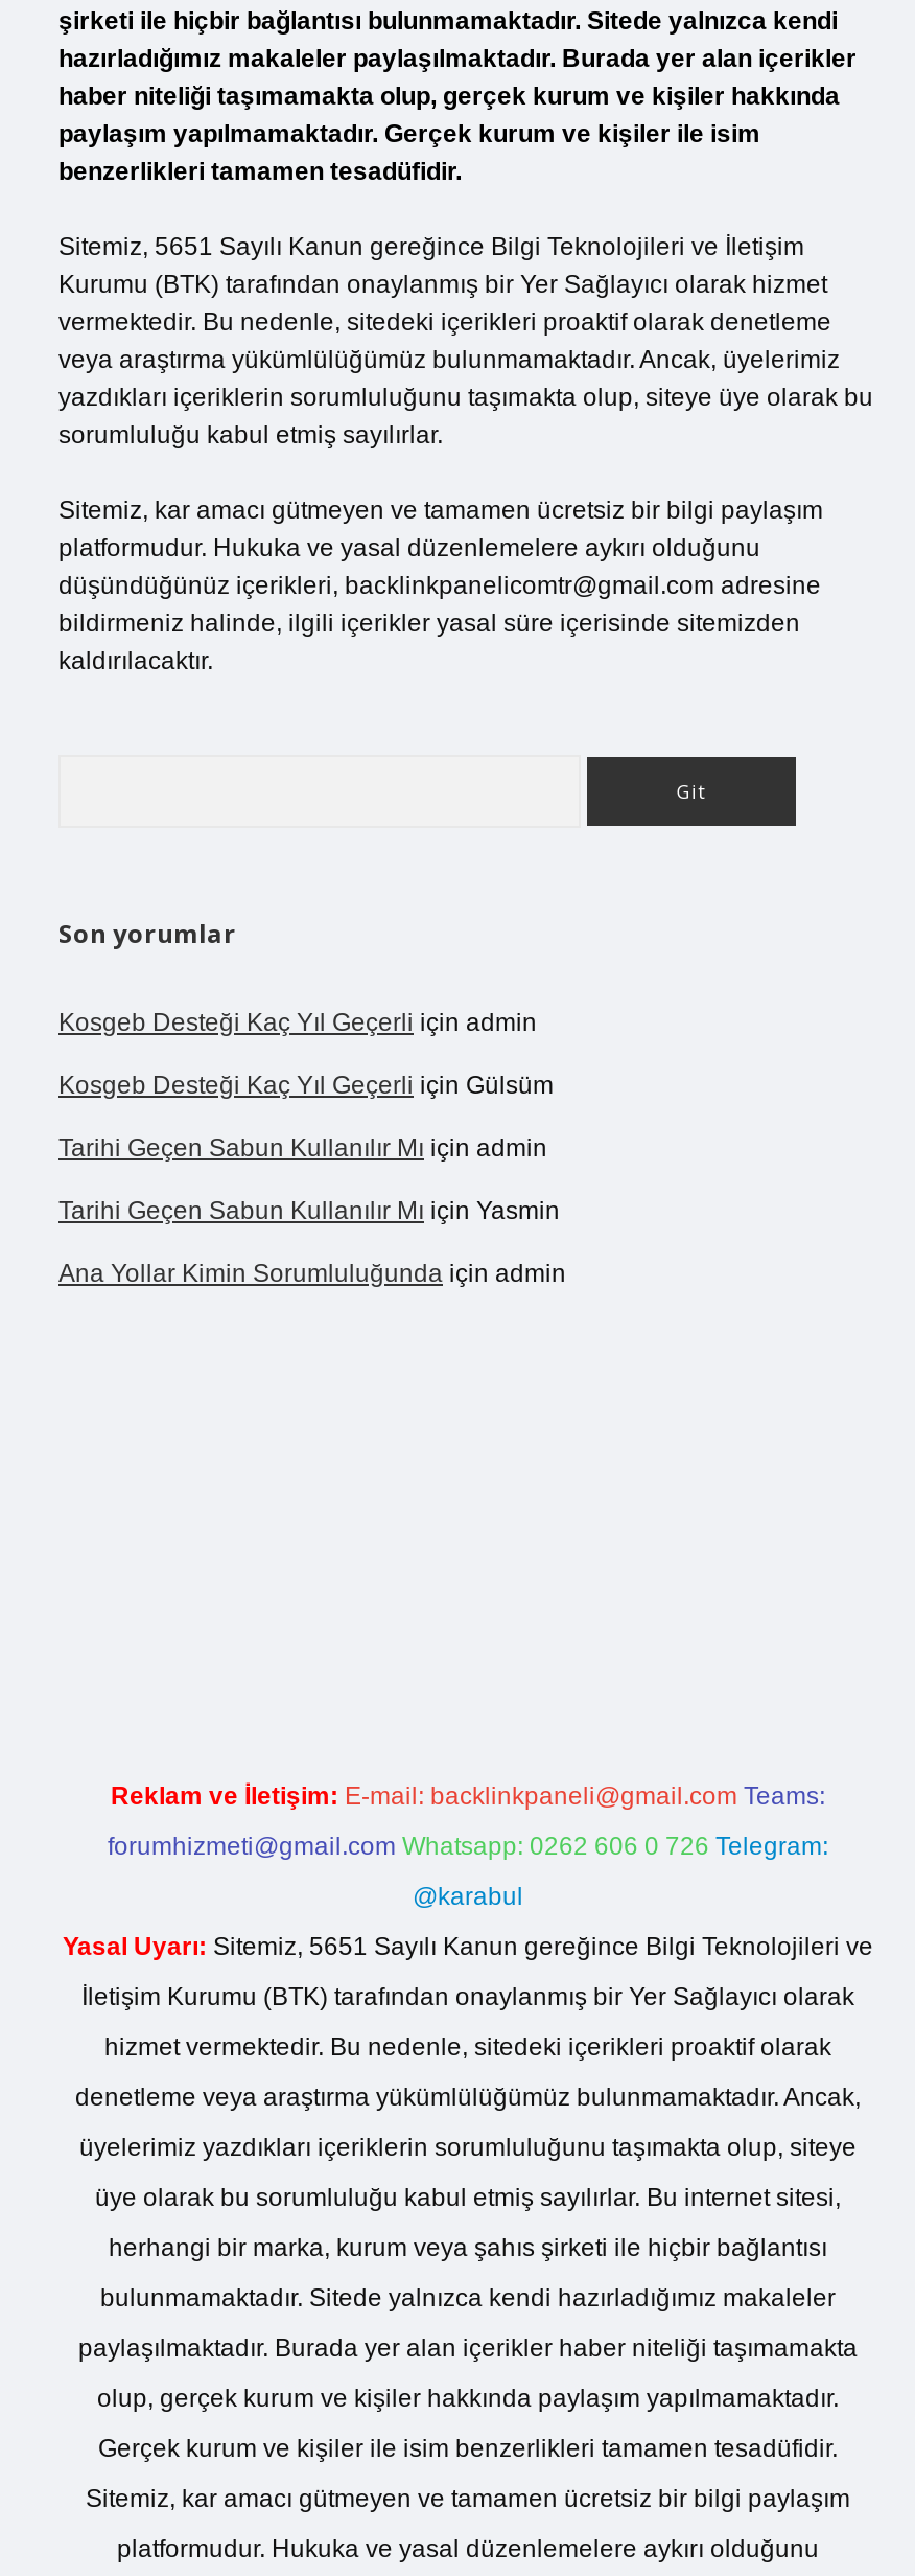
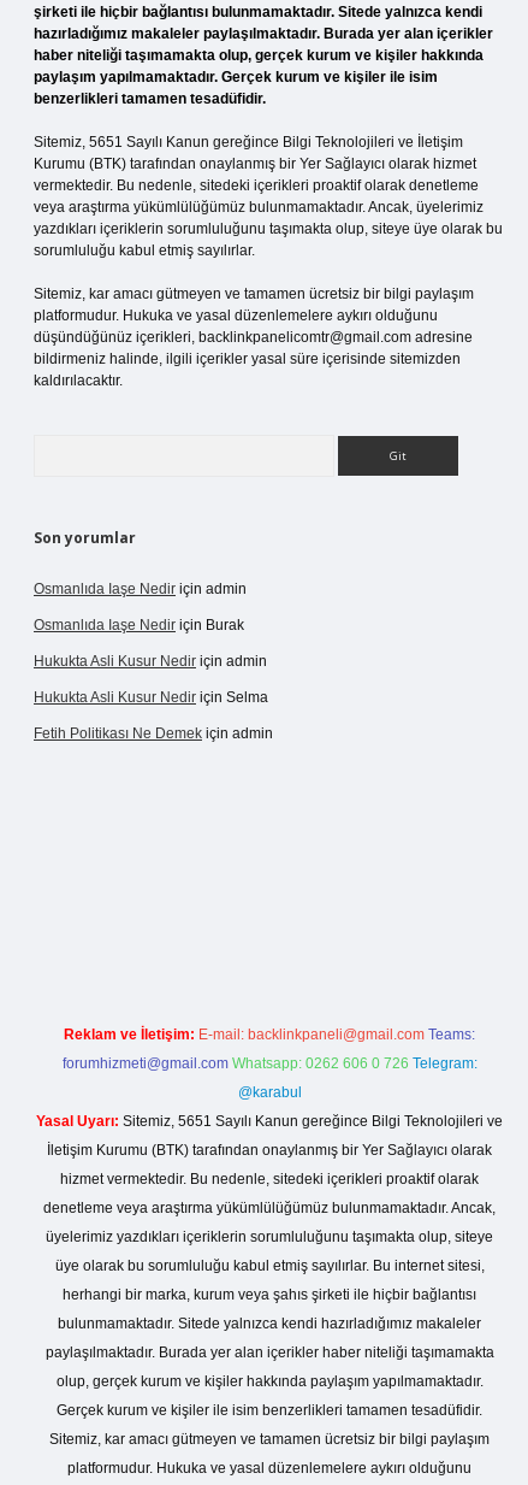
- Kosgeb Desteği Kaç Yıl Geçerli için admin
+ Osmanlıda Iaşe Nedir için admin

- Kosgeb Desteği Kaç Yıl Geçerli için Gülsüm
+ Osmanlıda Iaşe Nedir için Burak

- Tarihi Geçen Sabun Kullanılır Mı için admin
+ Hukukta Asli Kusur Nedir için admin

- Tarihi Geçen Sabun Kullanılır Mı için Yasmin
+ Hukukta Asli Kusur Nedir için Selma

- Ana Yollar Kimin Sorumluluğunda için admin
+ Fetih Politikası Ne Demek için admin
